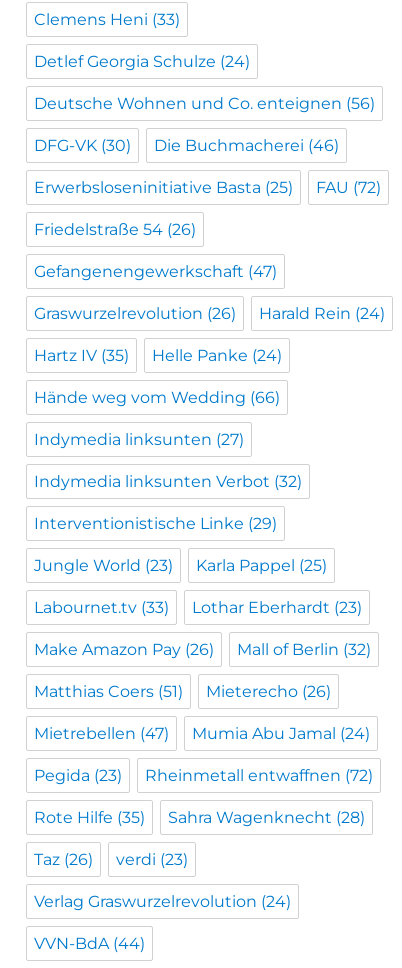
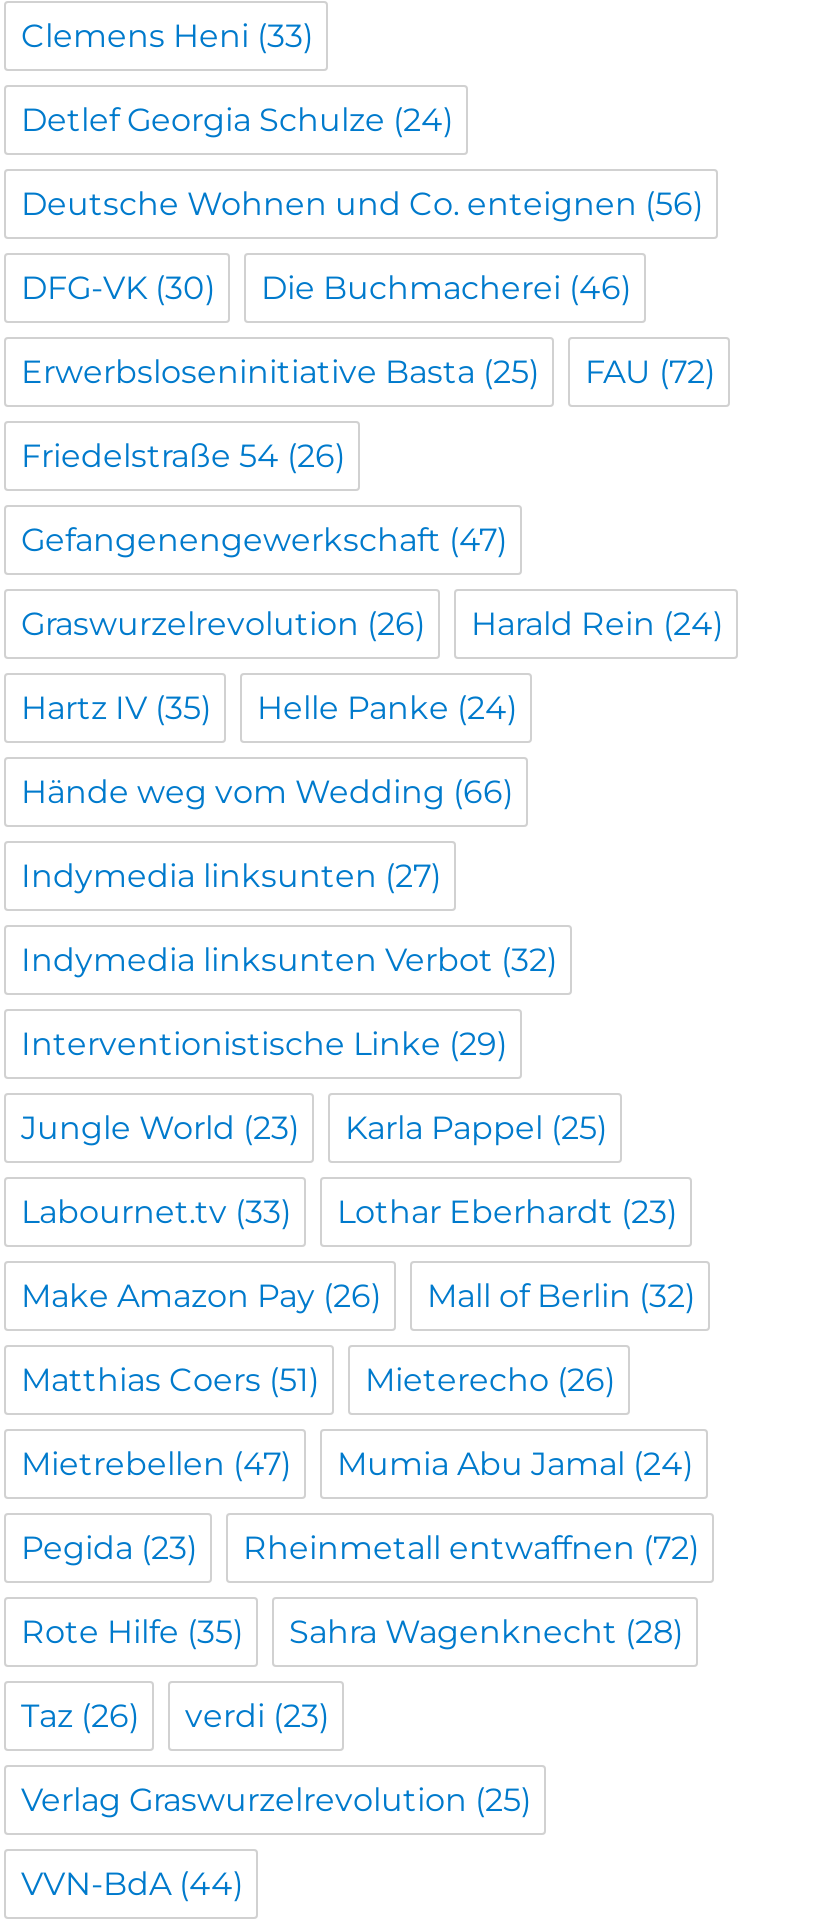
- Verlag Graswurzelrevolution (24)
+ Verlag Graswurzelrevolution (25)
